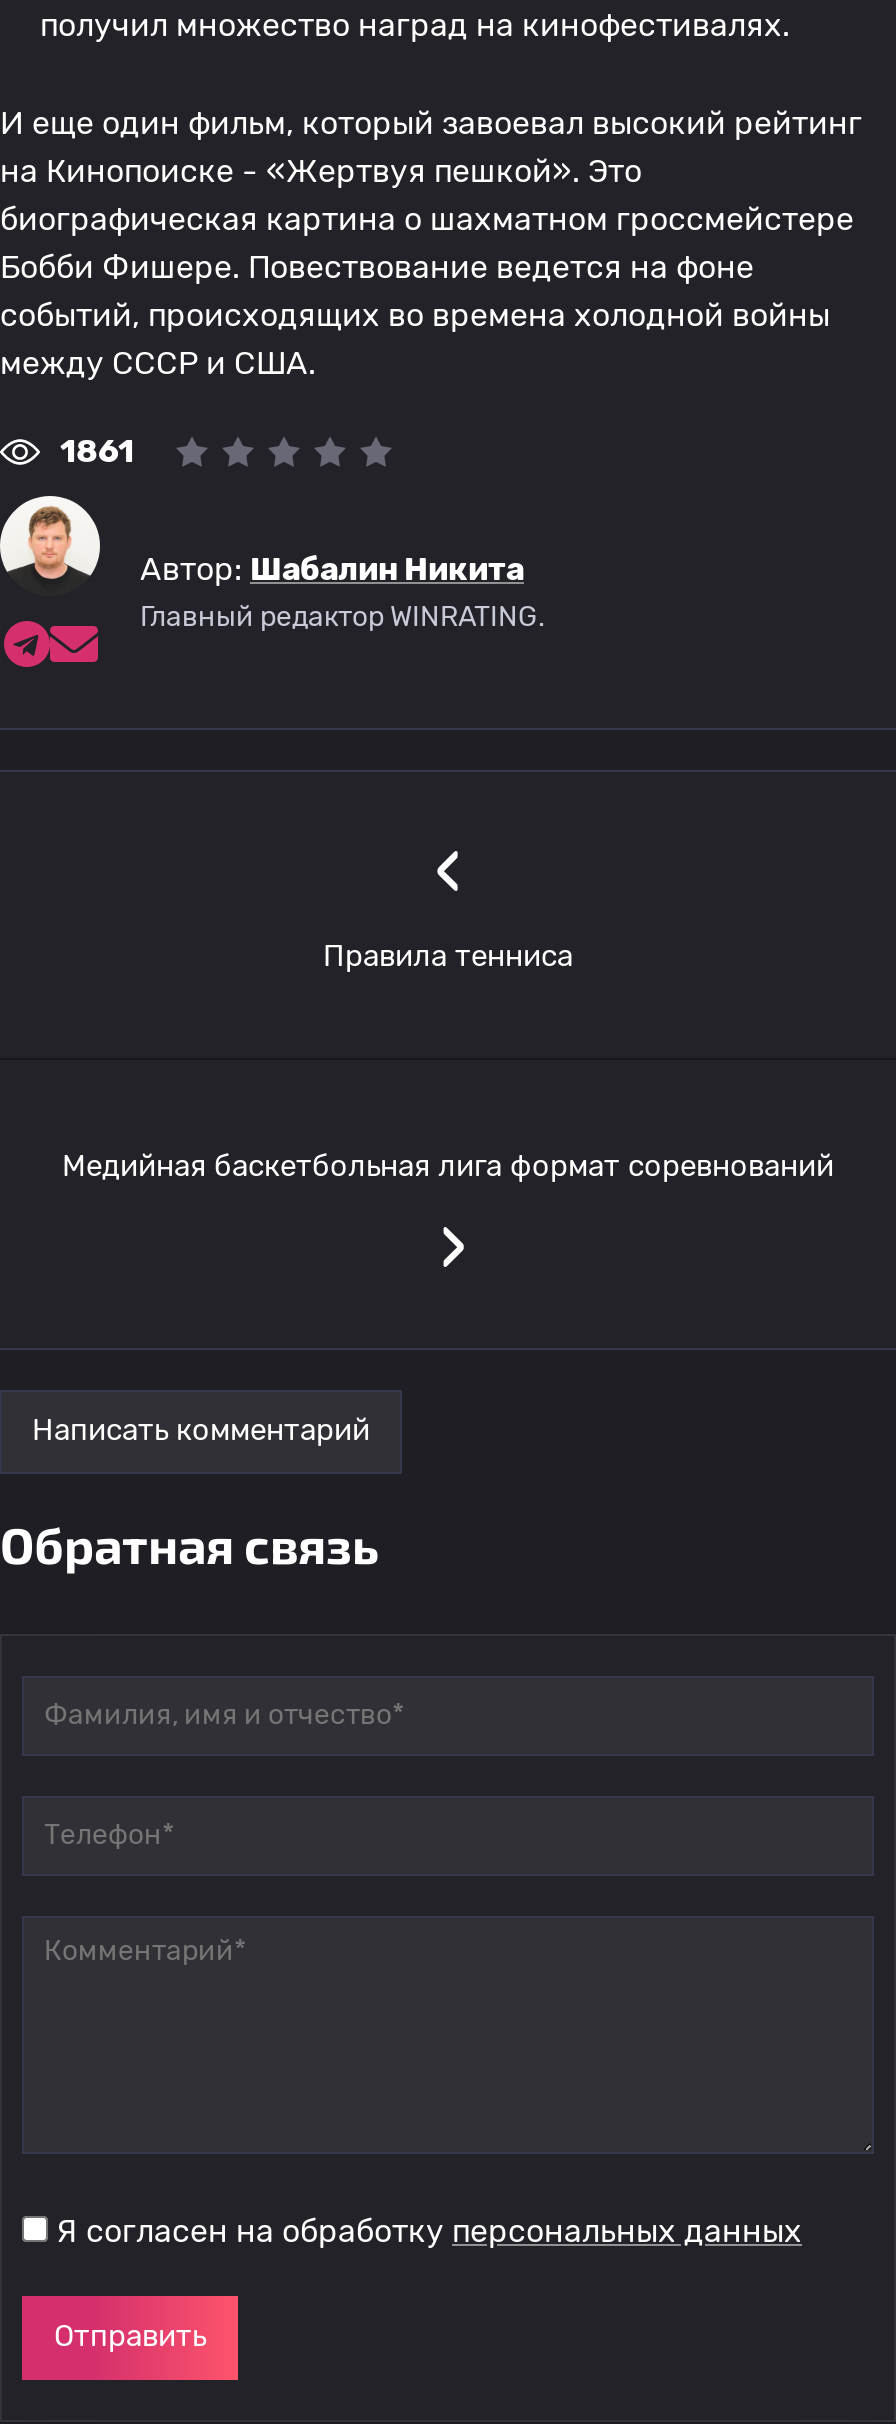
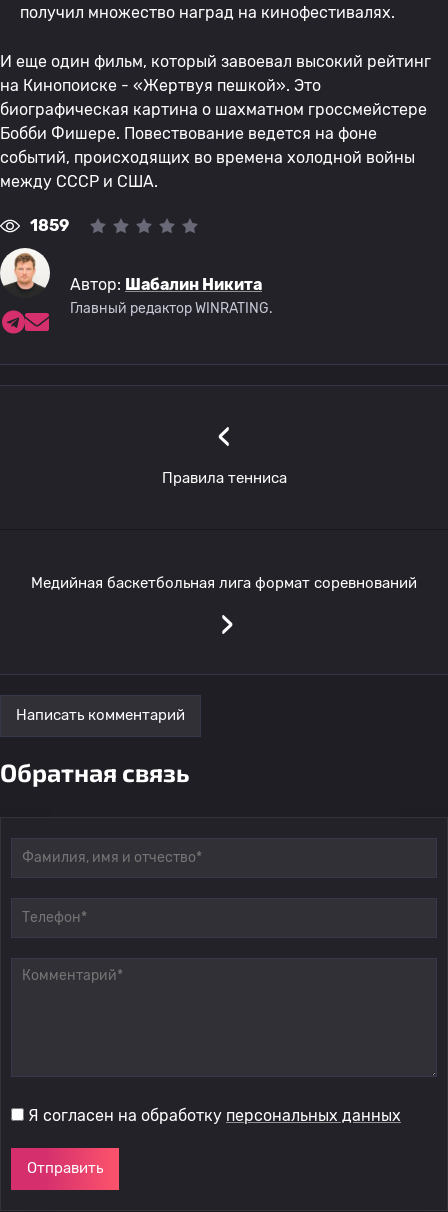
- 1861
+ 1859
